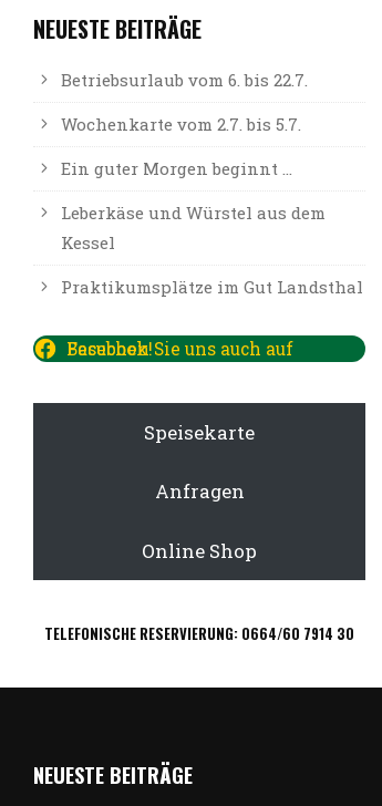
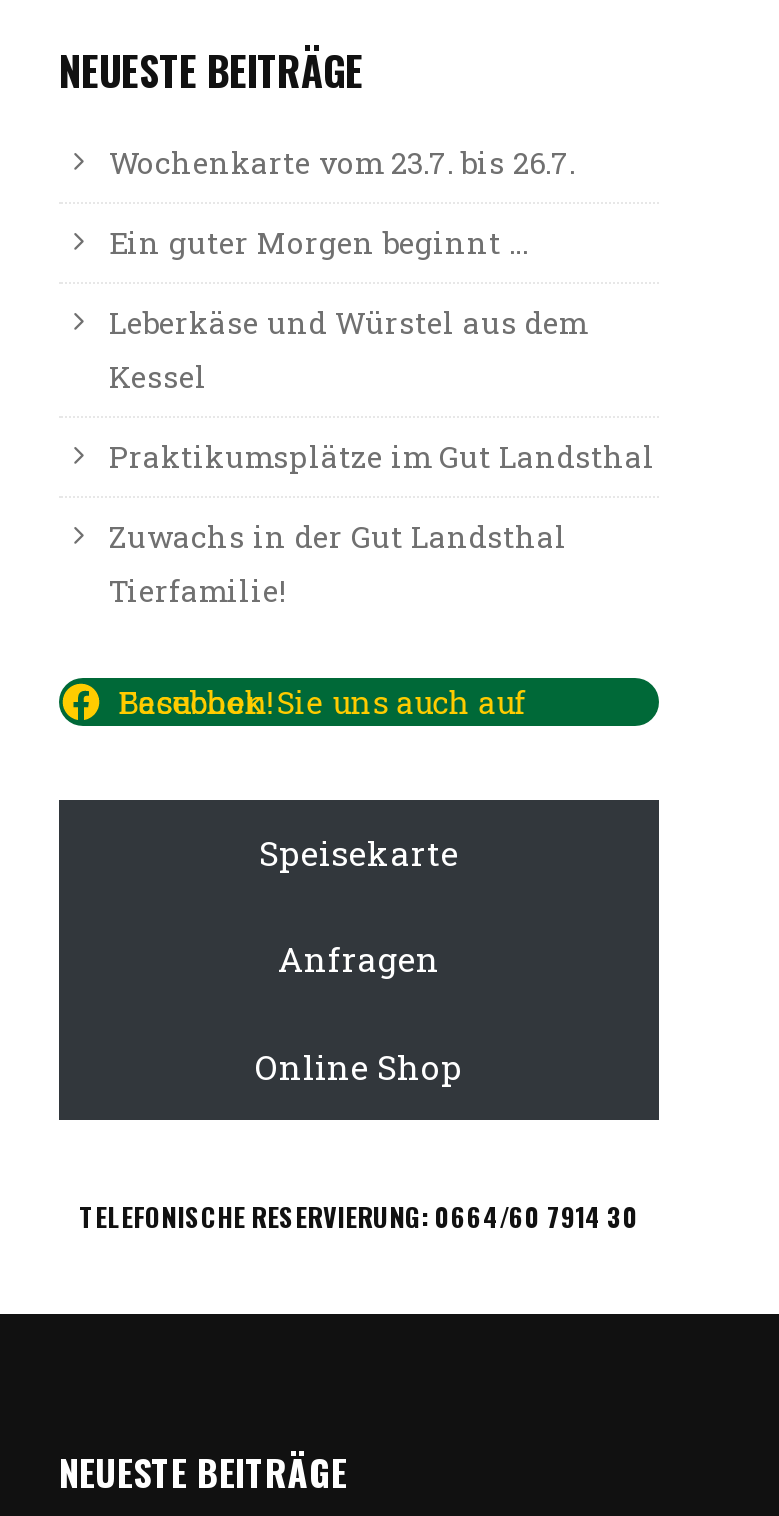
- Betriebsurlaub vom 6. bis 22.7.
- Wochenkarte vom 2.7. bis 5.7.
+ Wochenkarte vom 23.7. bis 26.7.

moved up: Ein guter Morgen beginnt … | Leberkäse und Würstel aus dem | Kessel | Praktikumsplätze im Gut Landsthal

+ Zuwachs in der Gut Landsthal
+ Tierfamilie!
